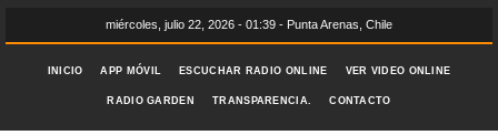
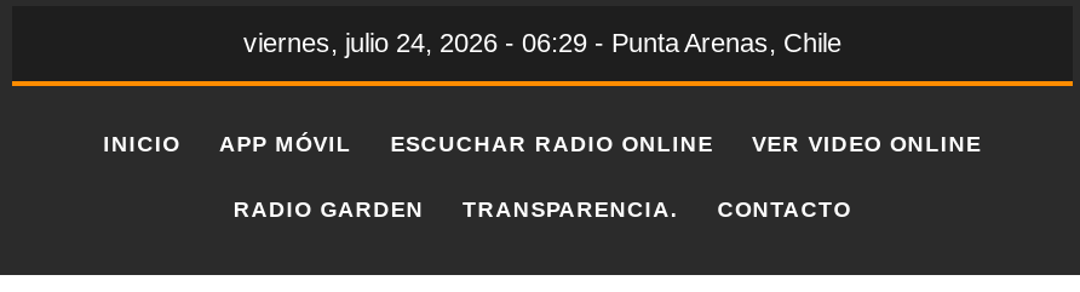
- miércoles, julio 22, 2026 - 01:39 - Punta Arenas, Chile
+ viernes, julio 24, 2026 - 06:29 - Punta Arenas, Chile
